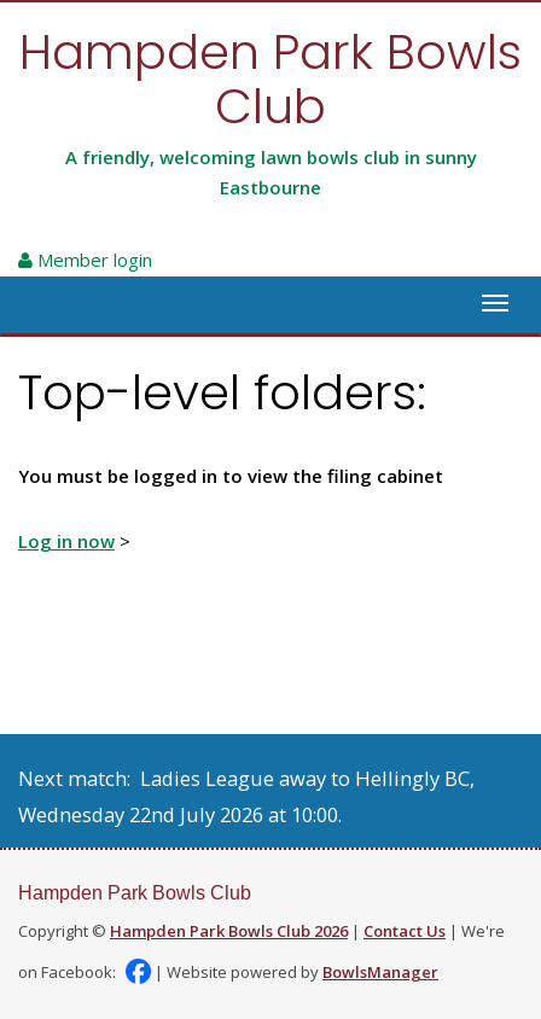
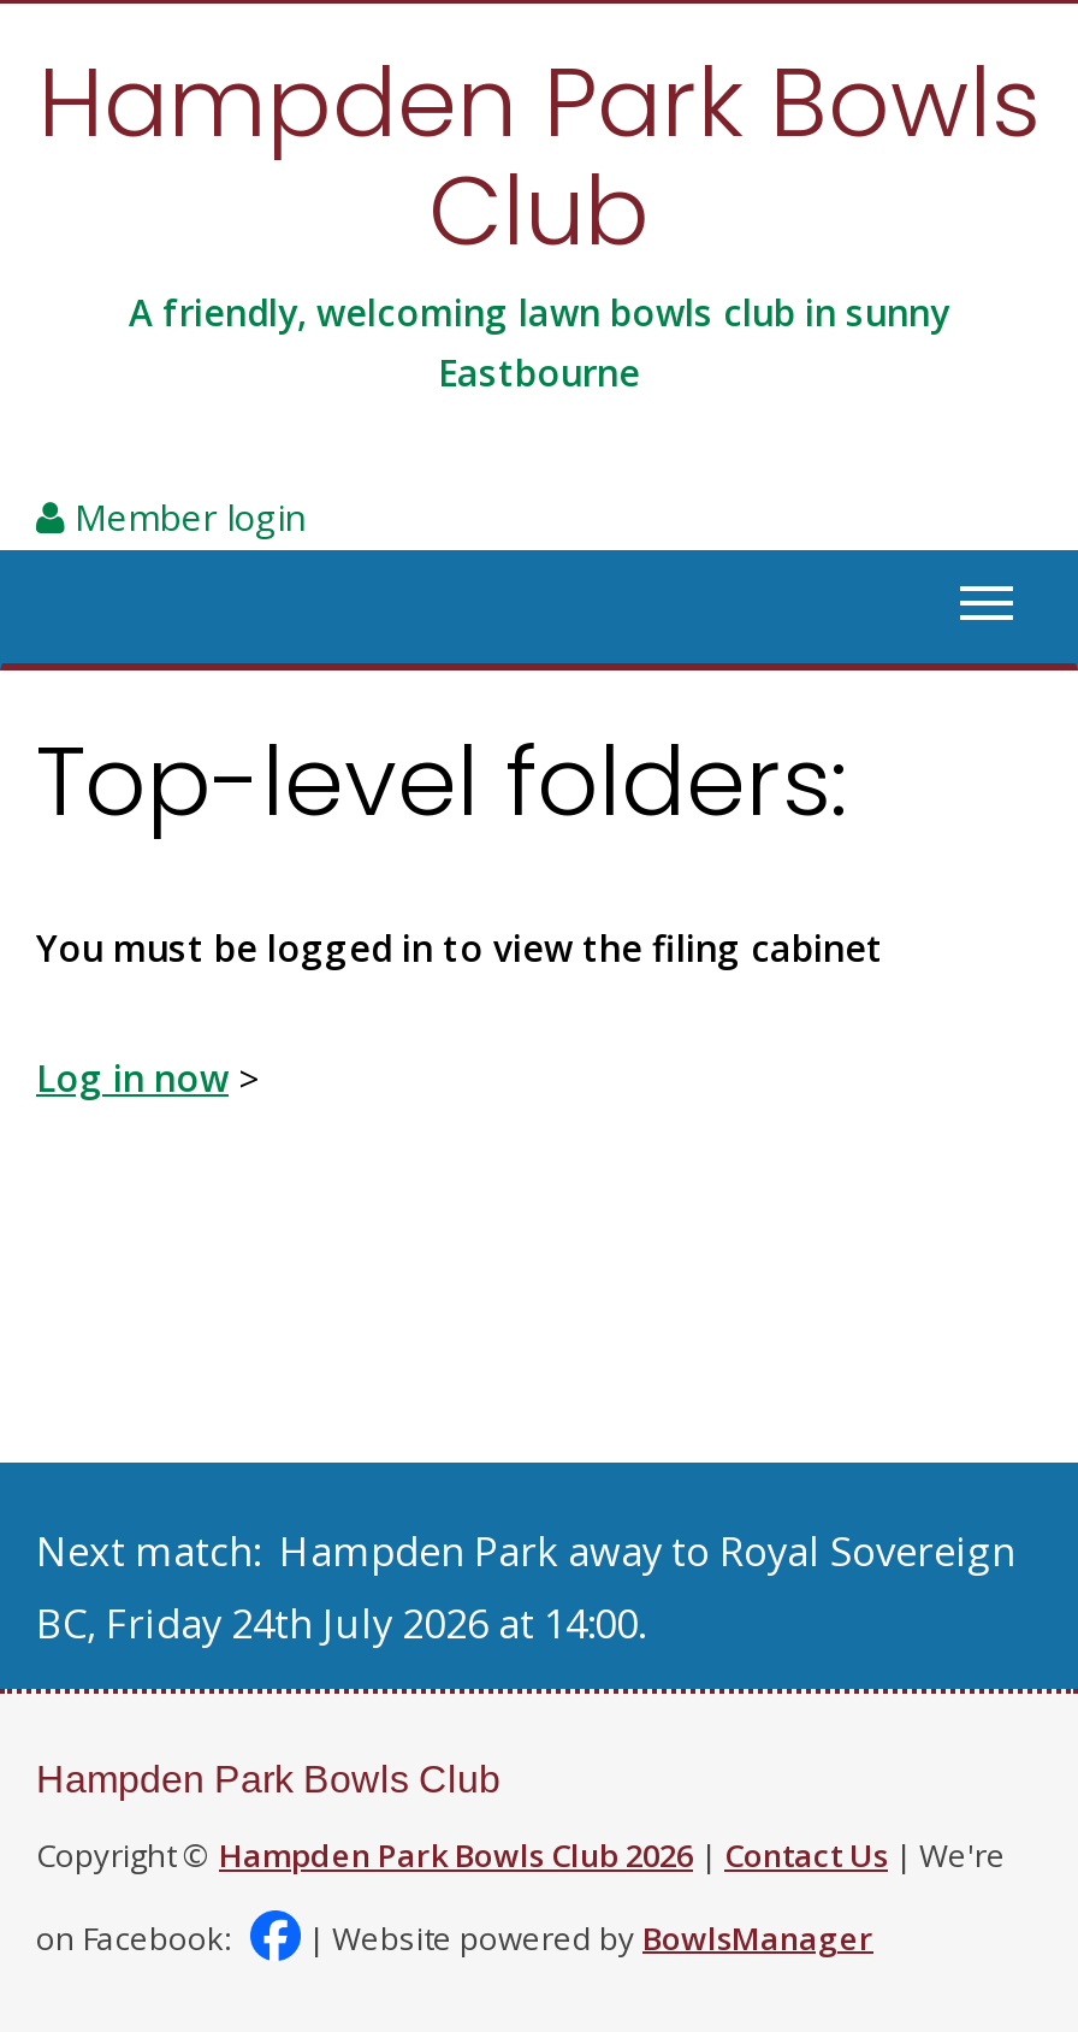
- Next match: Ladies League away to Hellingly BC,
- Wednesday 22nd July 2026 at 10:00.
+ Next match: Hampden Park away to Royal Sovereign
+ BC, Friday 24th July 2026 at 14:00.
